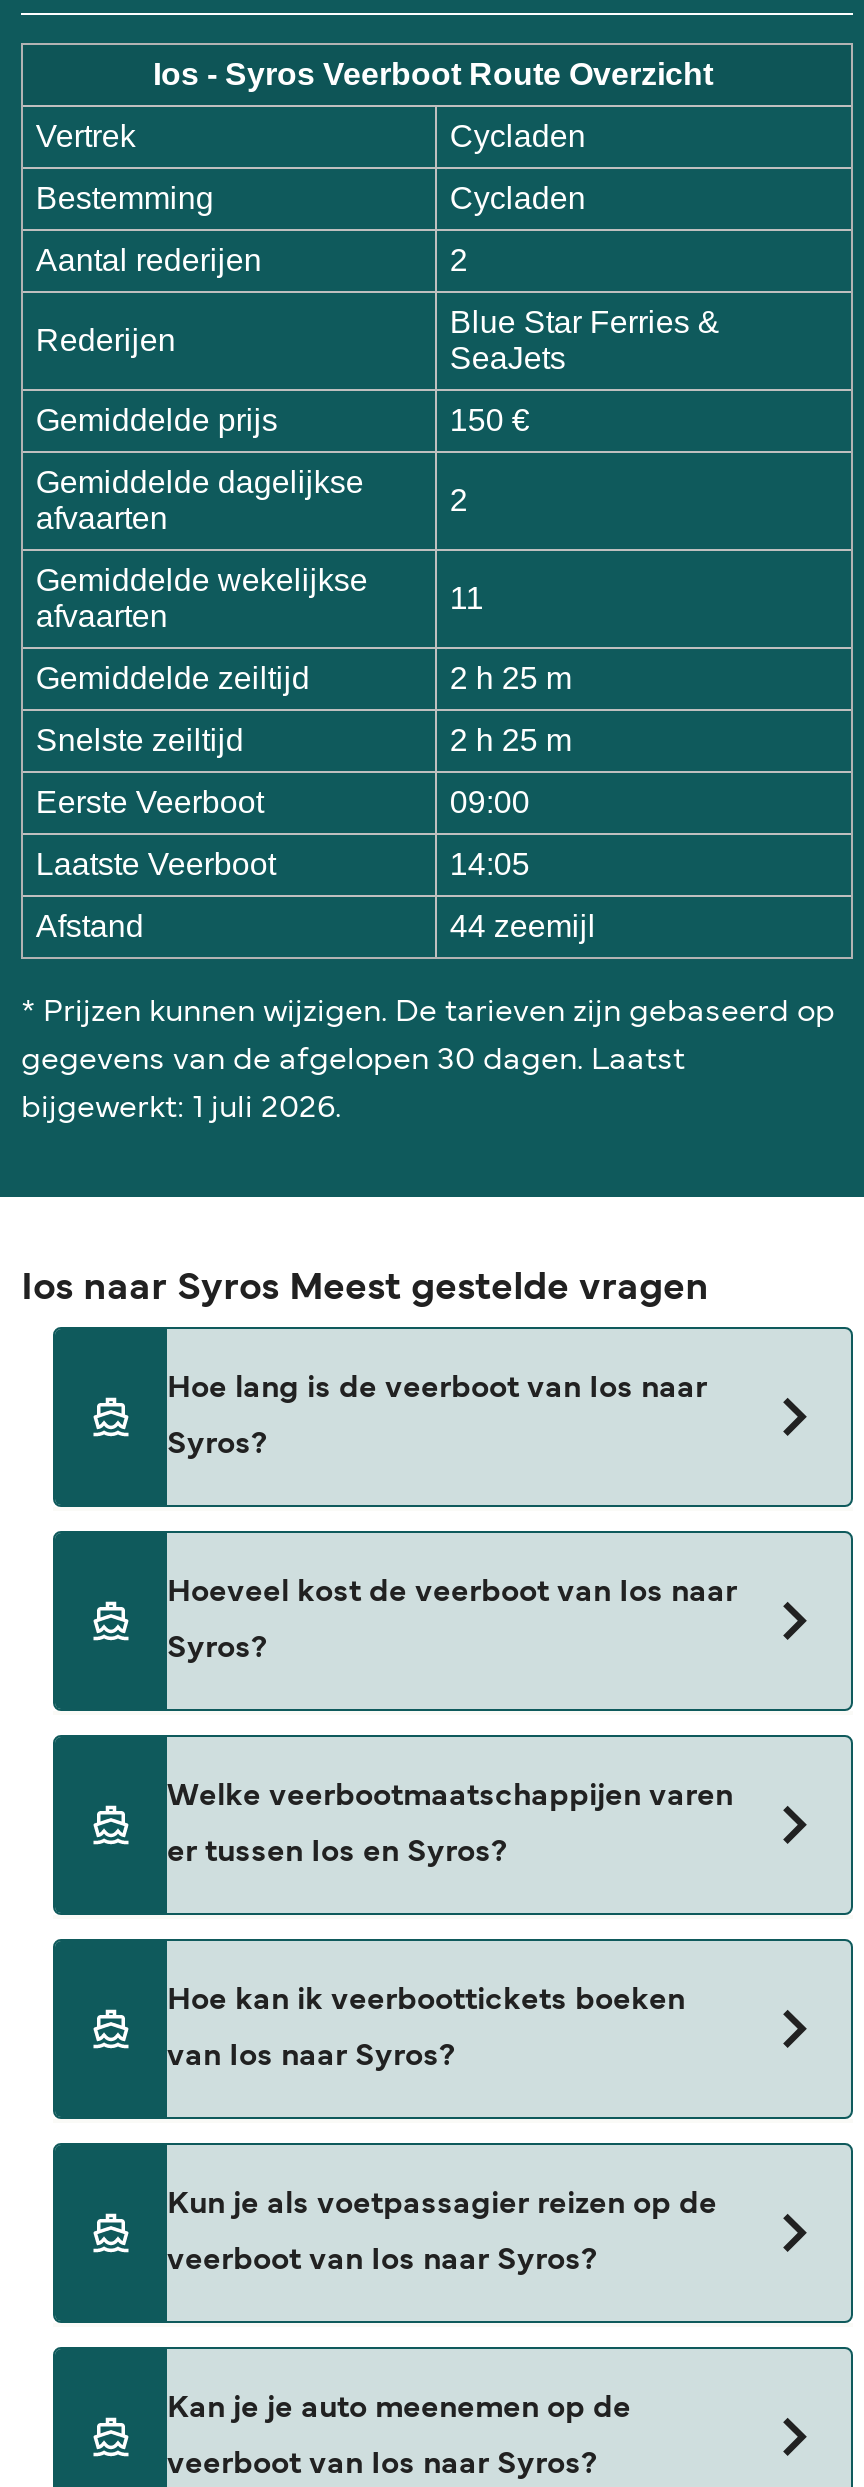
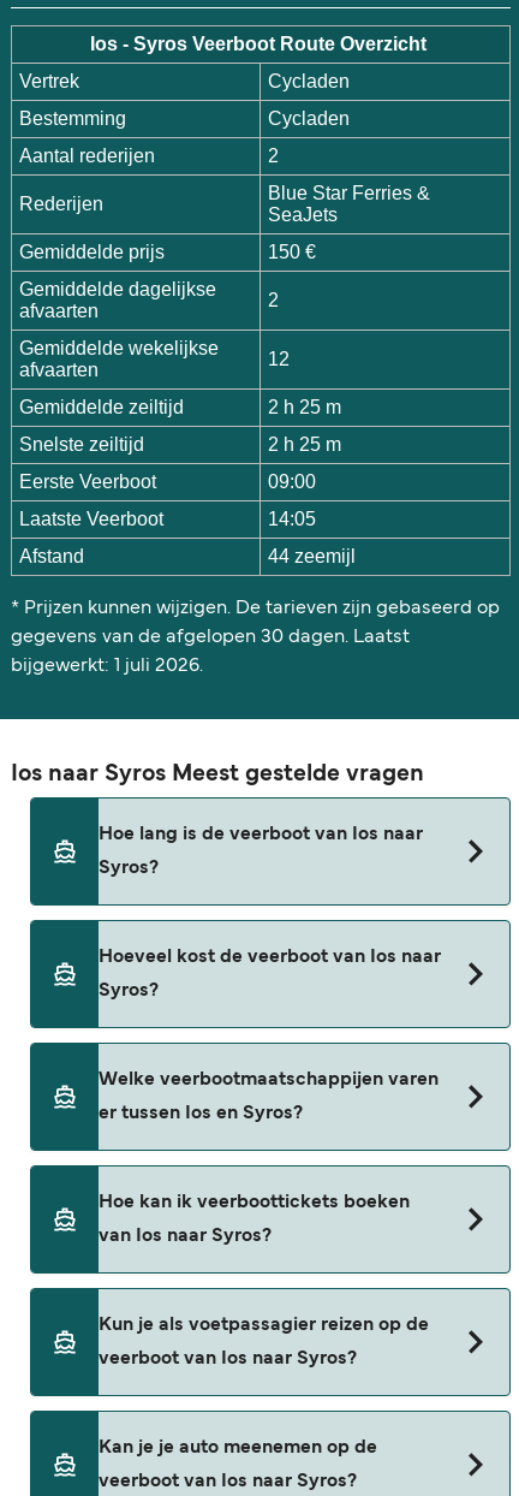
- 11
+ 12
